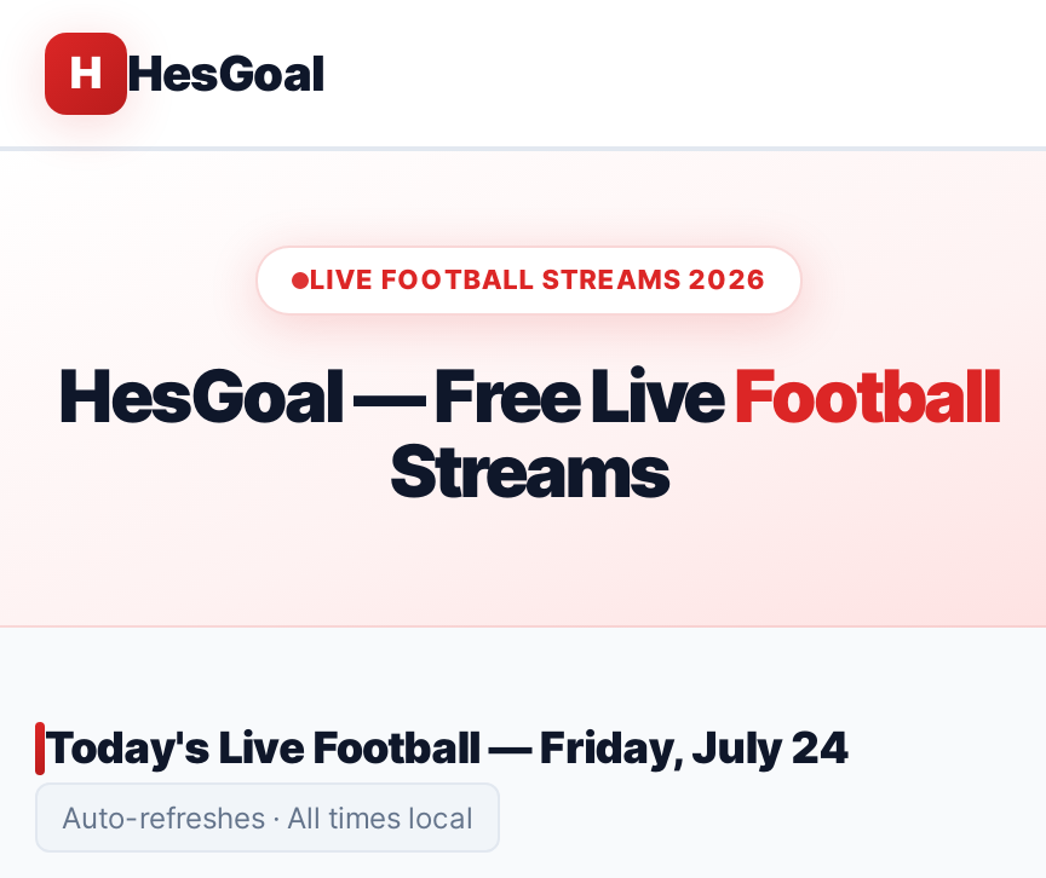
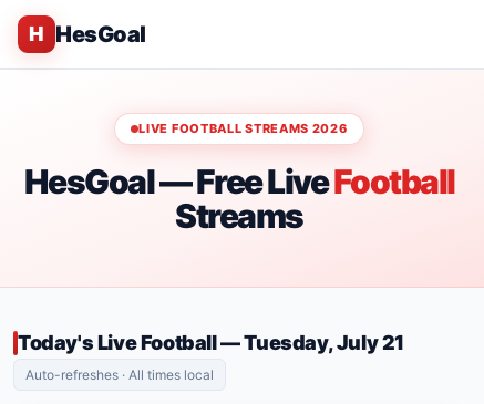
- Today's Live Football — Friday, July 24
+ Today's Live Football — Tuesday, July 21
